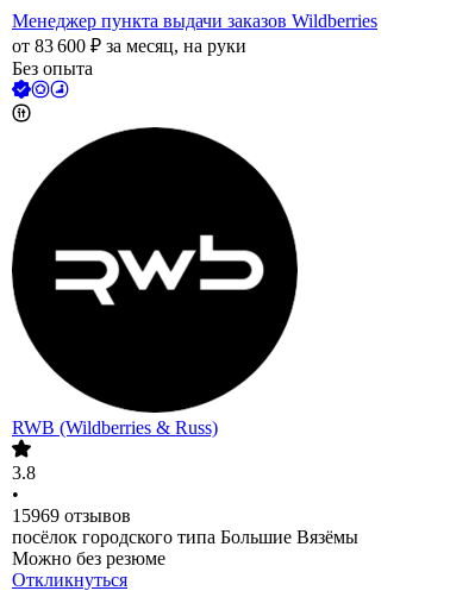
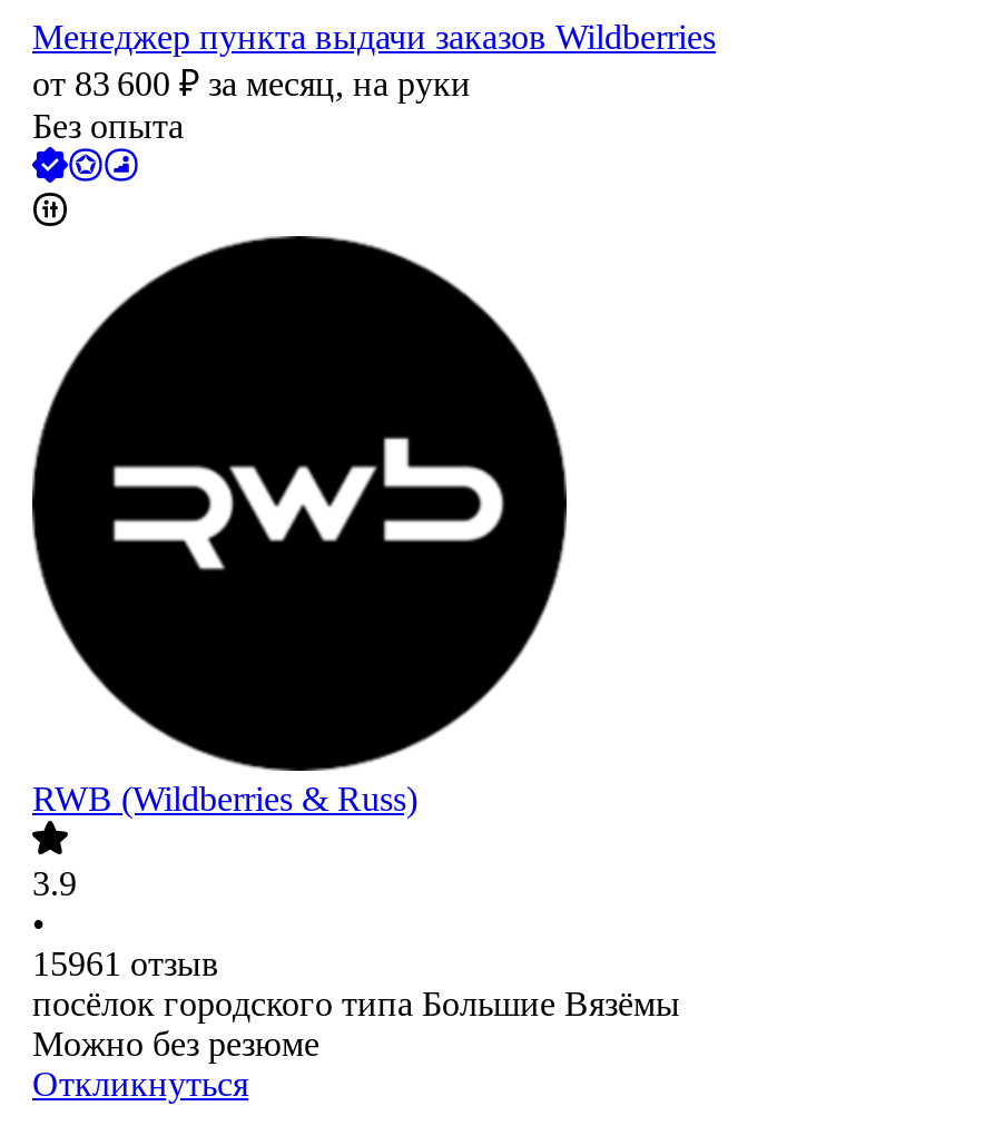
- 3.8
+ 3.9

- 15969 отзывов
+ 15961 отзыв
